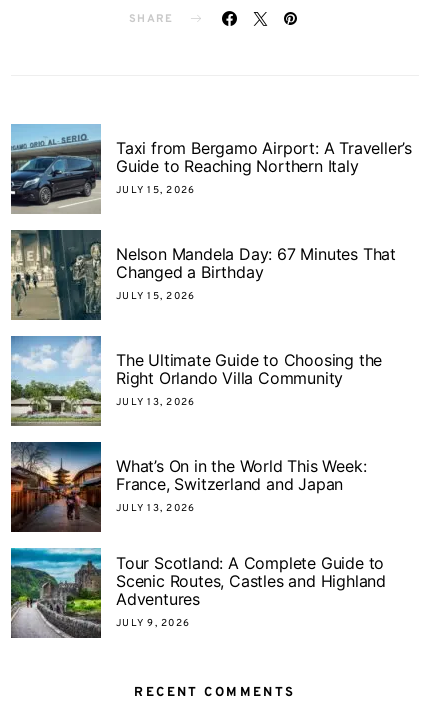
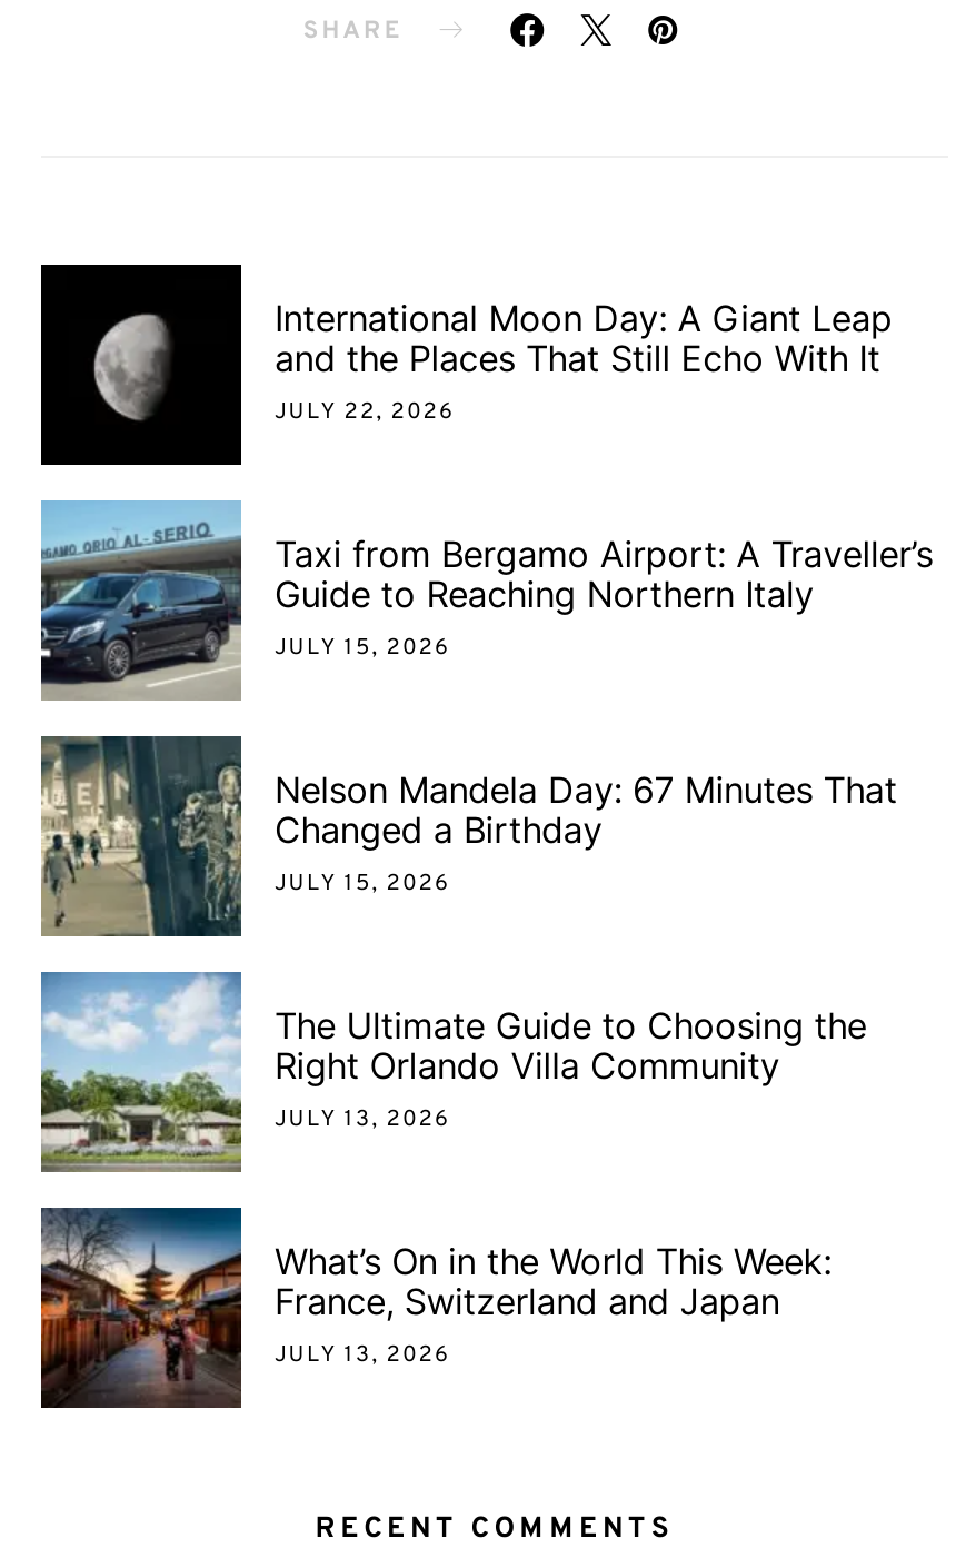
+ [image]
+ International Moon Day: A Giant Leap
+ and the Places That Still Echo With It
+ JULY 22, 2026

moved down: [image] | Taxi from Bergamo Airport: A Traveller’s | Guide to Reaching Northern Italy | ... | France, Switzerland and Japan | JULY 13, 2026

- [image]
- Tour Scotland: A Complete Guide to
- Scenic Routes, Castles and Highland
- Adventures
- JULY 9, 2026
